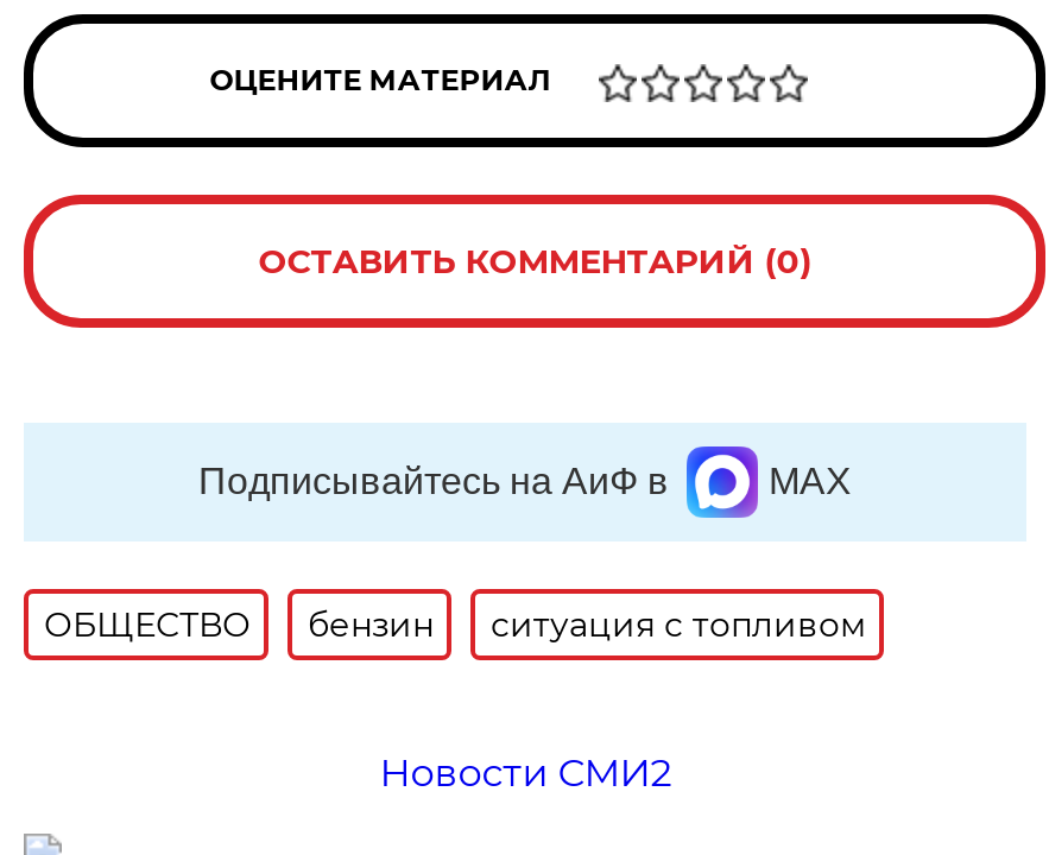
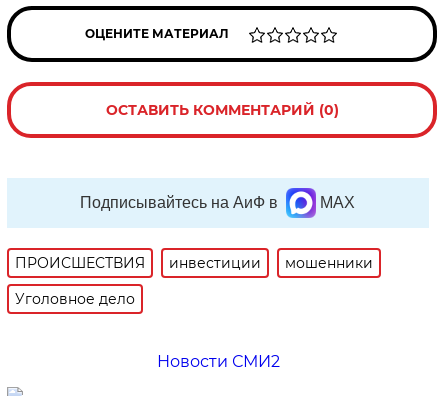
- ОБЩЕСТВО
- бензин
- ситуация с топливом
+ ПРОИСШЕСТВИЯ
+ инвестиции
+ мошенники
+ Уголовное дело
